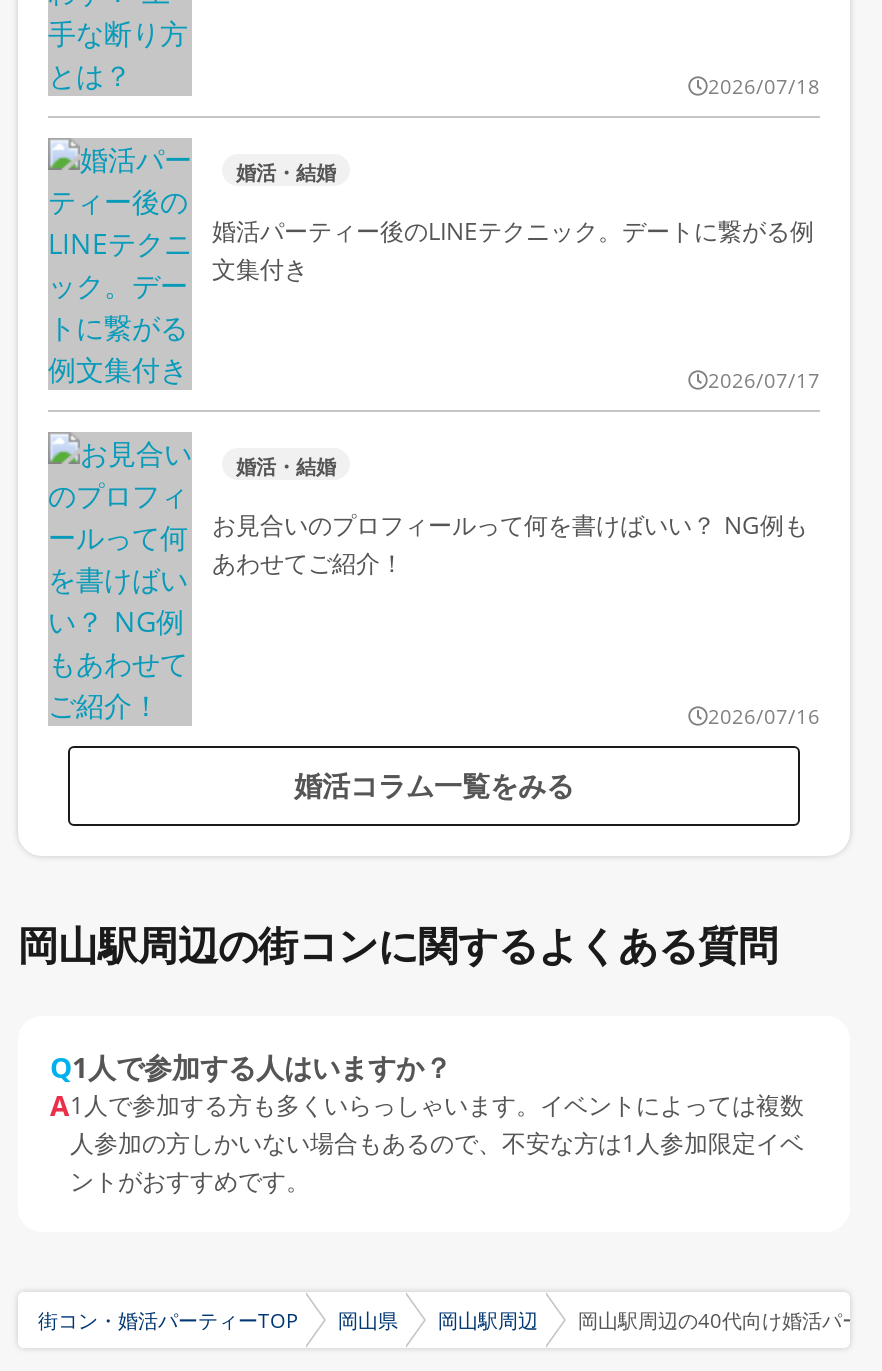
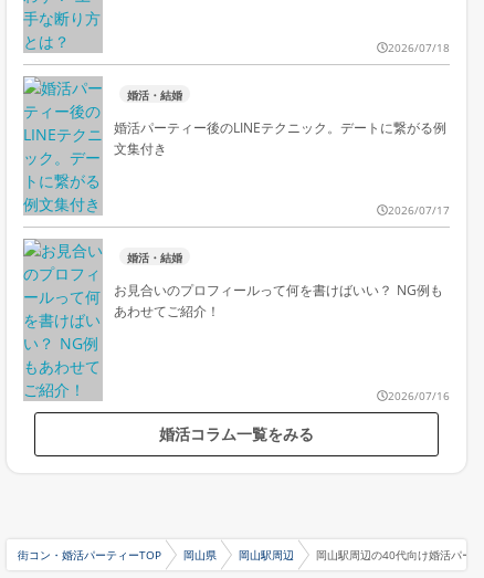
- 岡山駅周辺の街コンに関するよくある質問
- Q1人で参加する人はいますか？
- A1人で参加する方も多くいらっしゃいます。イベントによっては複数
- 人参加の方しかいない場合もあるので、不安な方は1人参加限定イベ
- ントがおすすめです。
